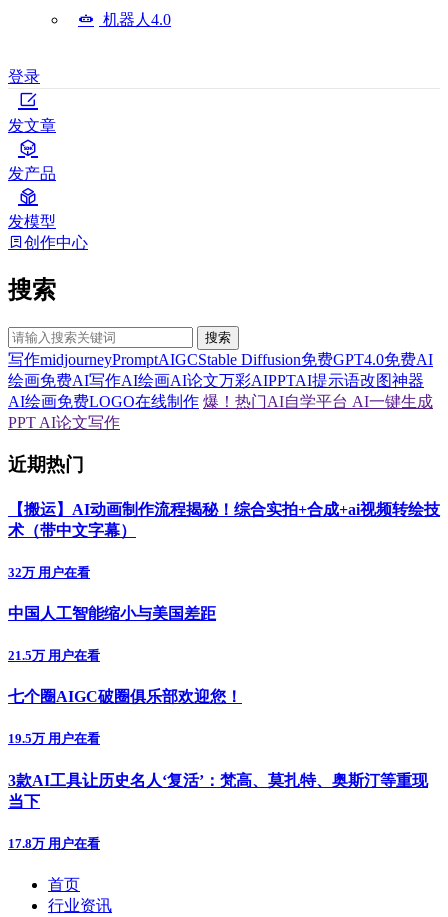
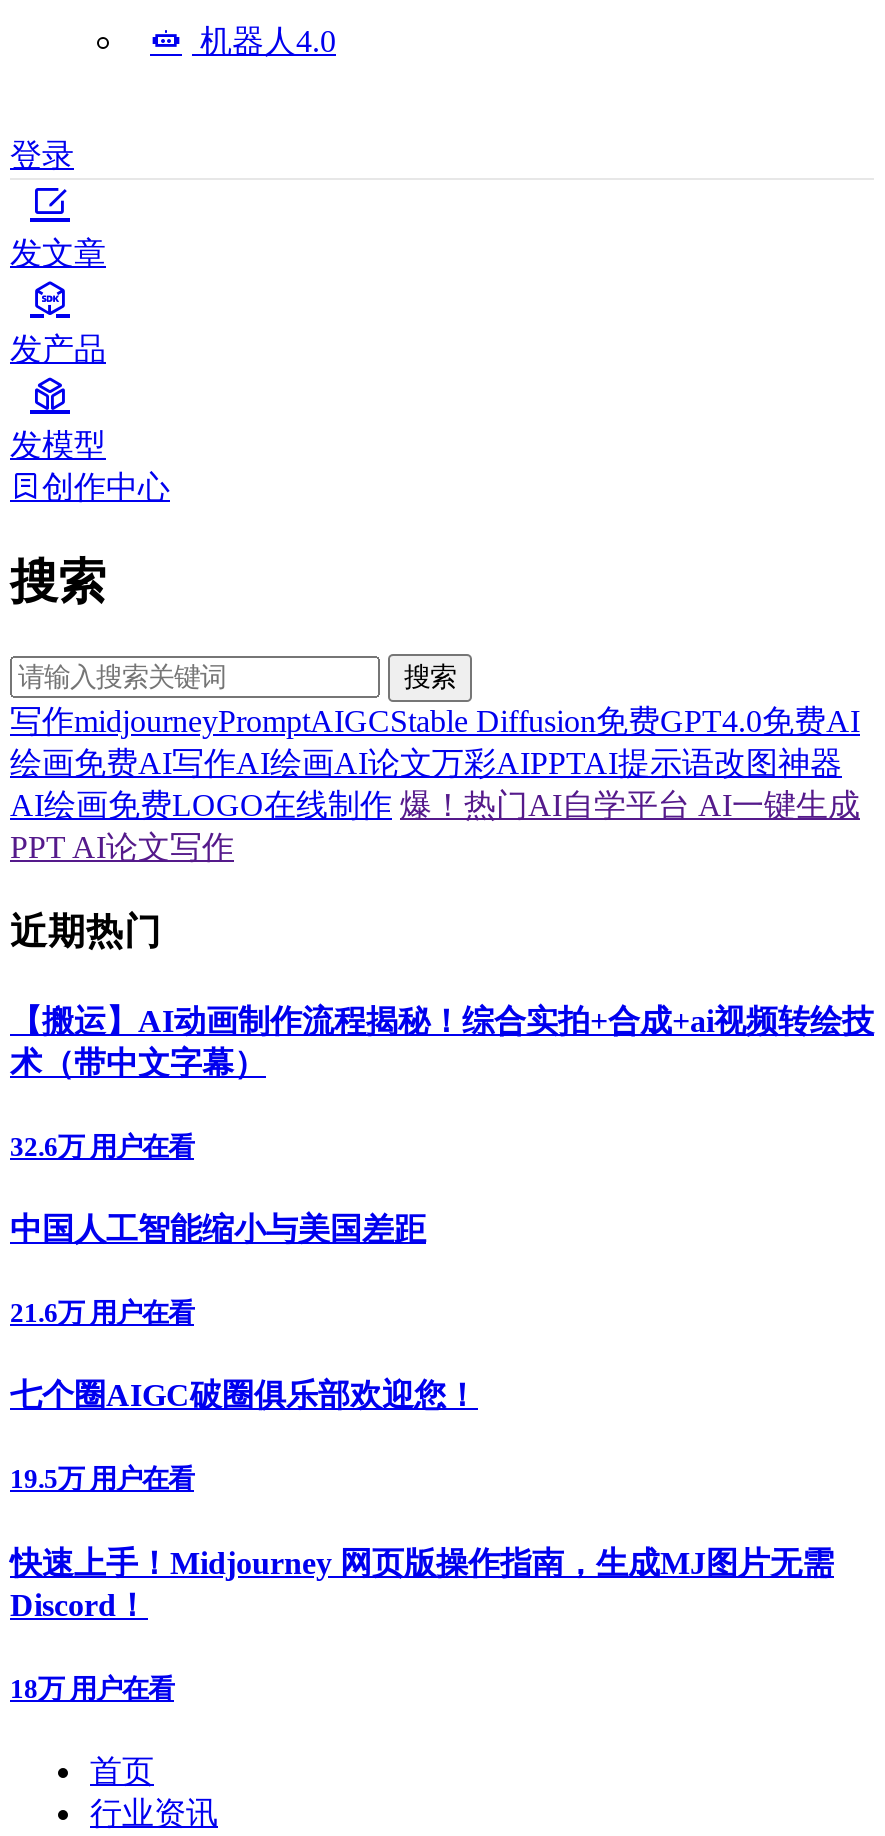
- 32万 用户在看
+ 32.6万 用户在看

- 21.5万 用户在看
+ 21.6万 用户在看

- 3款AI工具让历史名人‘复活’：梵高、莫扎特、奥斯汀等重现
- 当下
+ 快速上手！Midjourney 网页版操作指南，生成MJ图片无需
+ Discord！

- 17.8万 用户在看
+ 18万 用户在看
